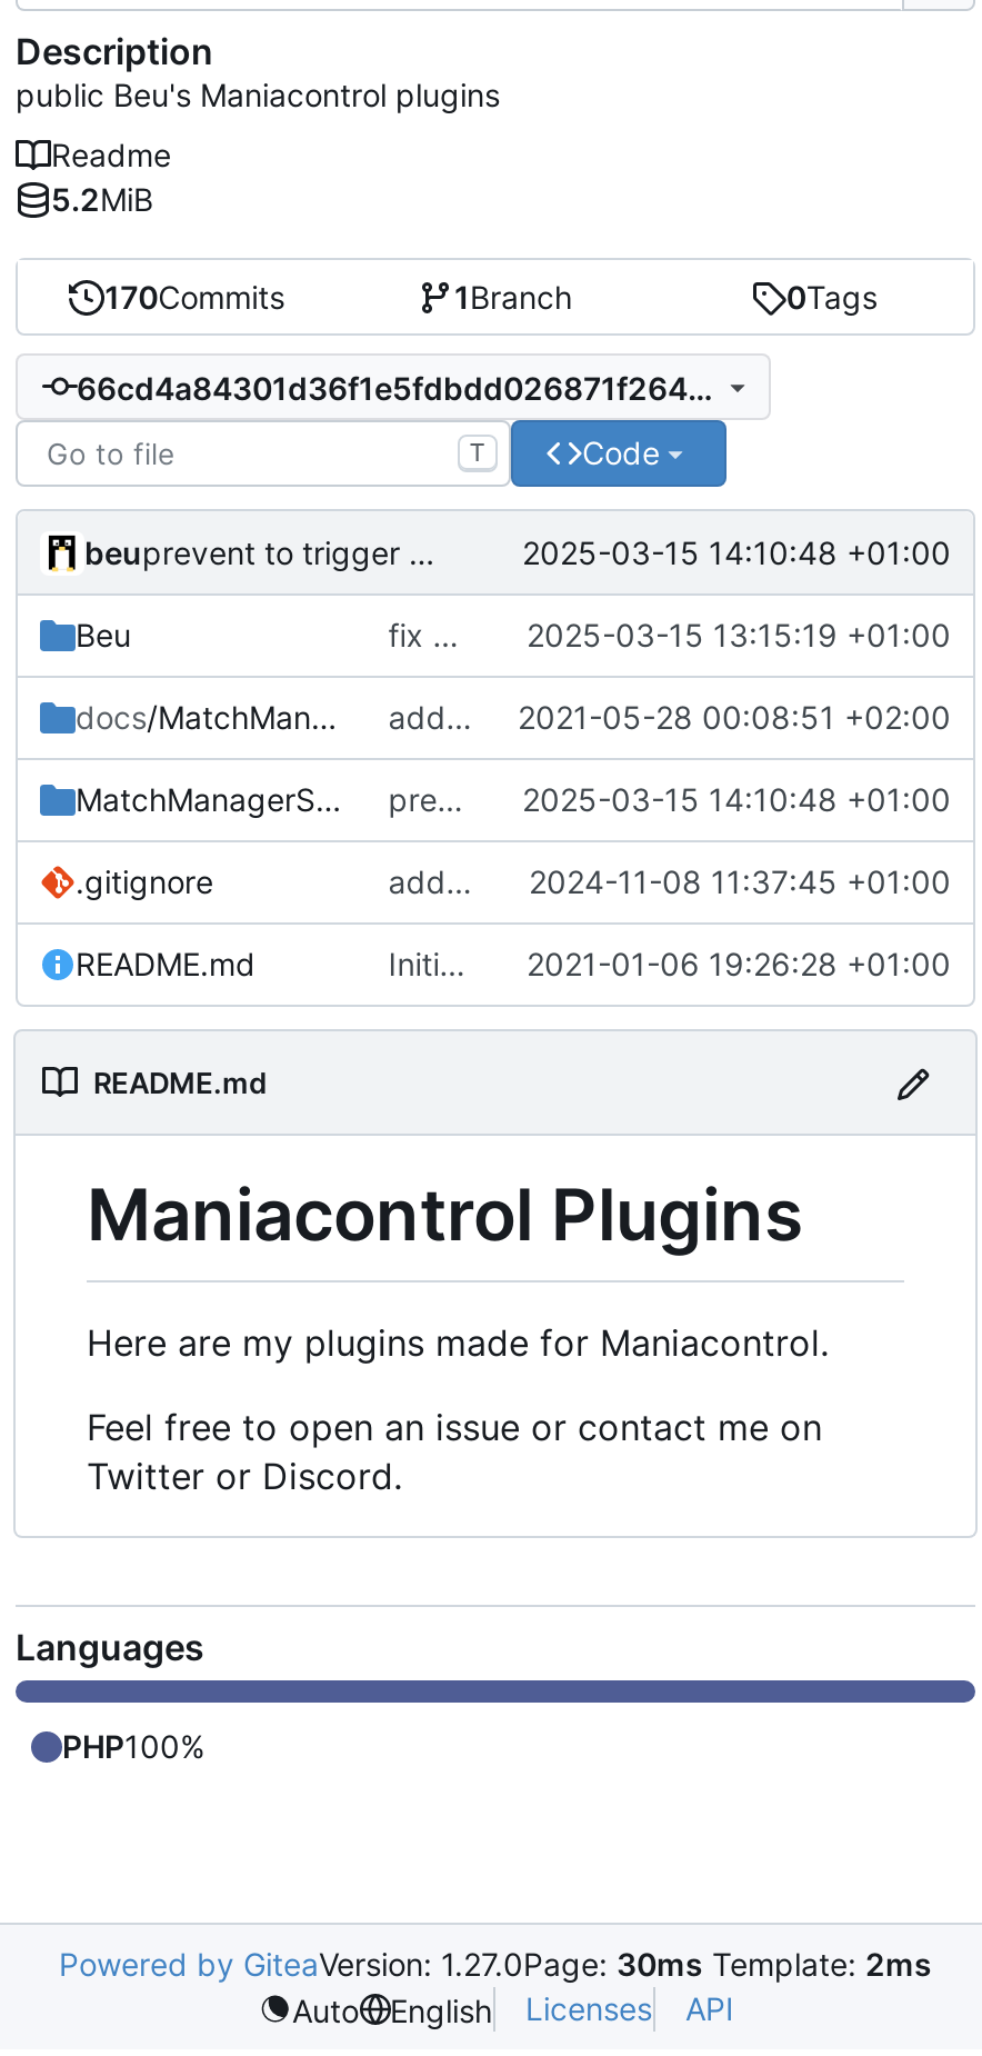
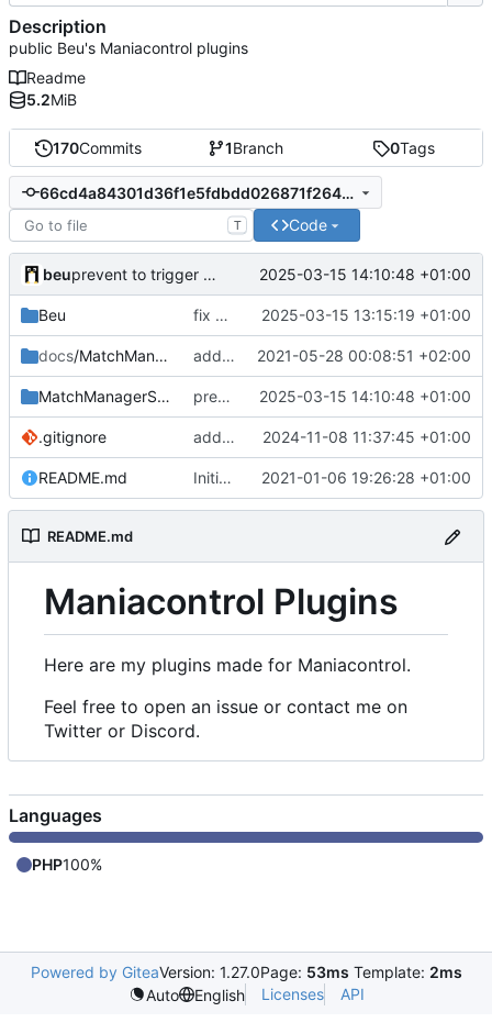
- Powered by GiteaVersion: 1.27.0Page: 30ms Template: 2ms
+ Powered by GiteaVersion: 1.27.0Page: 53ms Template: 2ms
